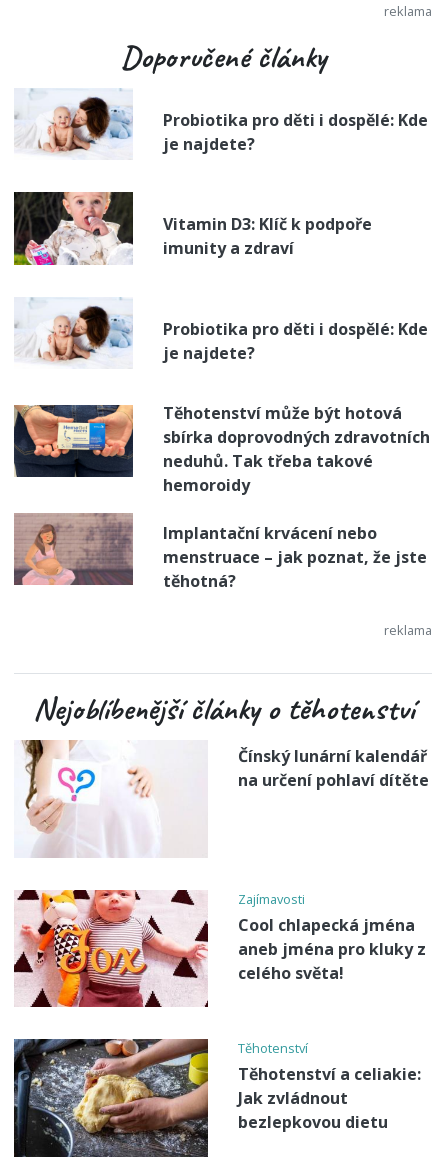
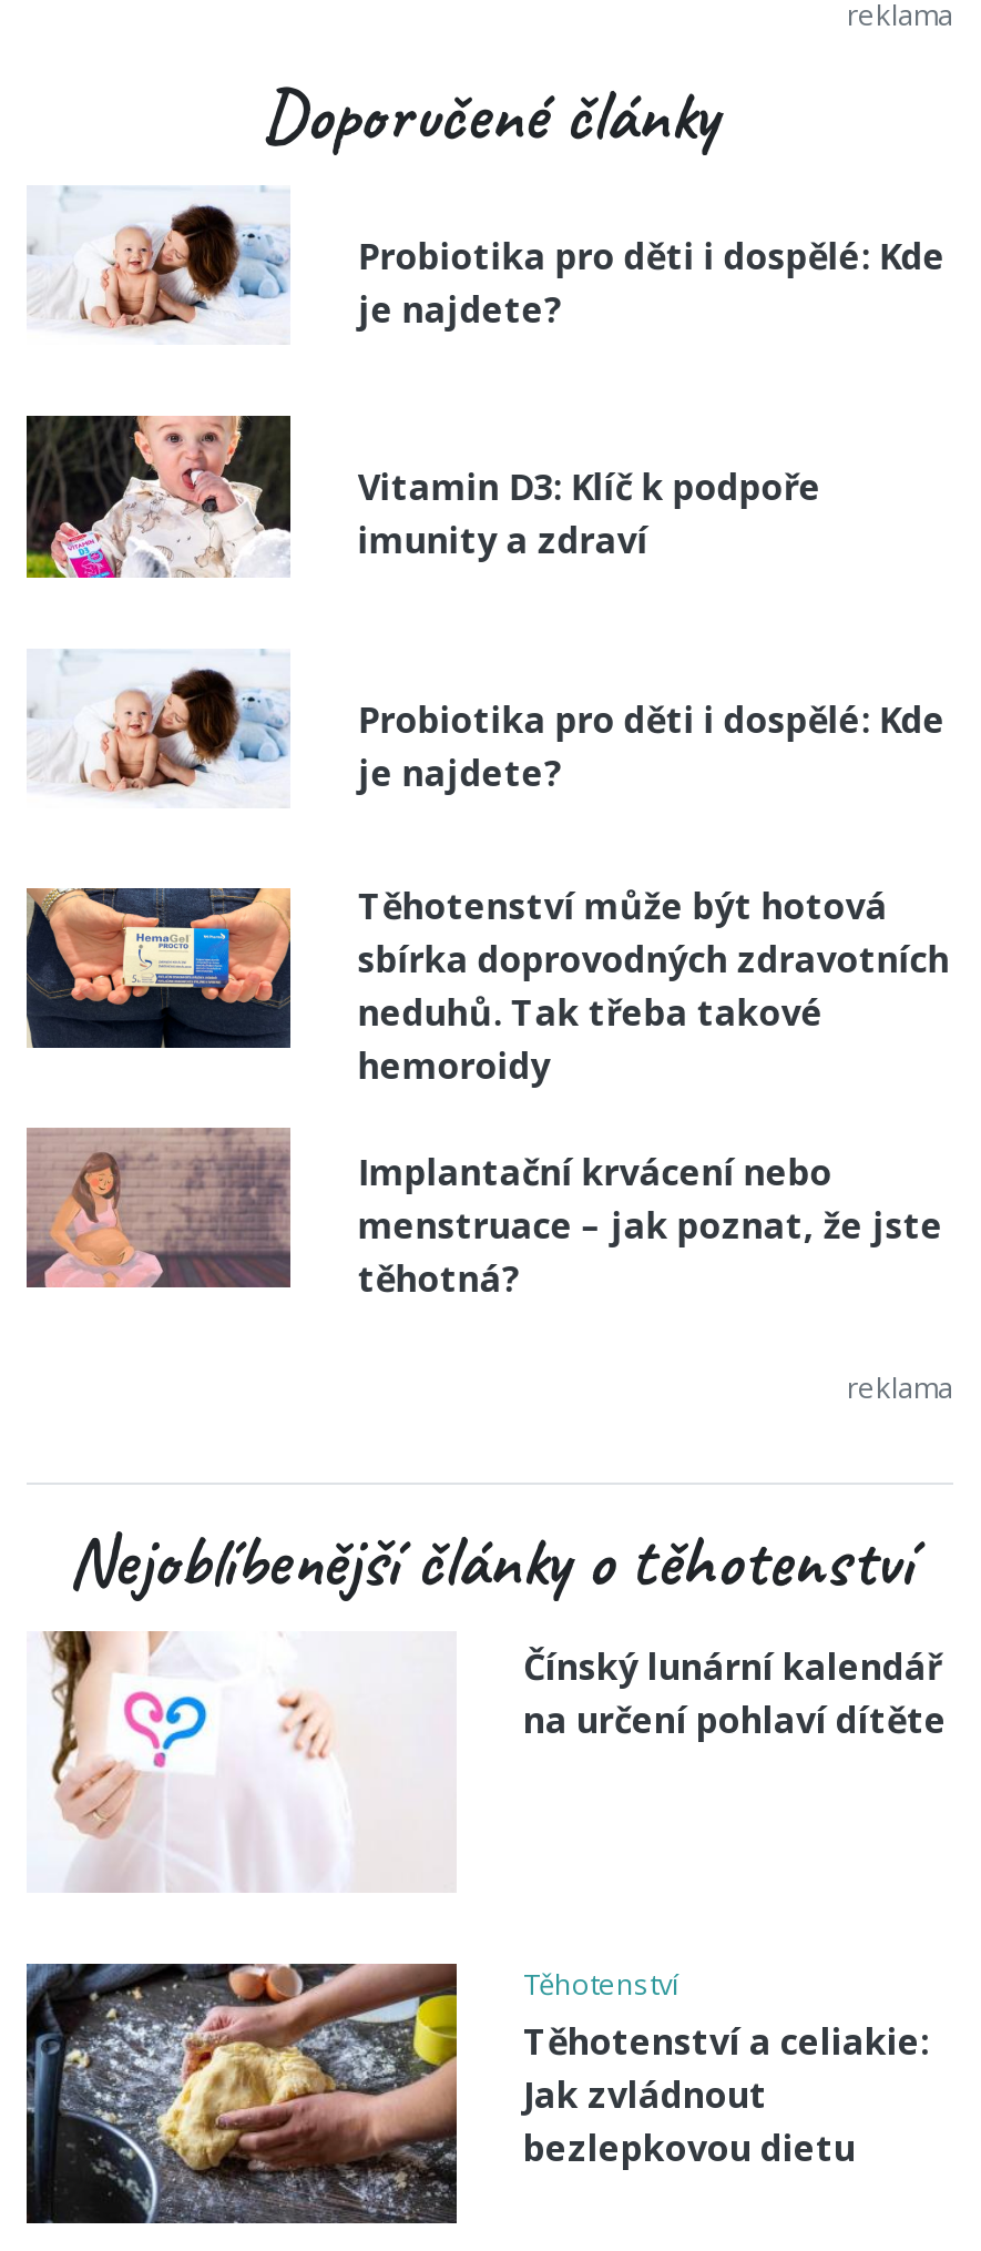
- [image]
- Zajímavosti
- Cool chlapecká jména
- aneb jména pro kluky z
- celého světa!
